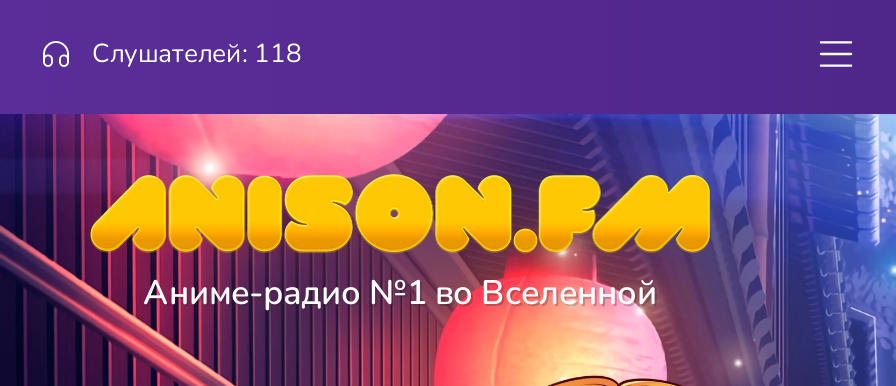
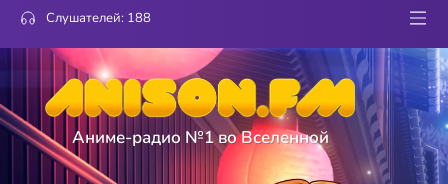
- Слушателей: 118
+ Слушателей: 188
